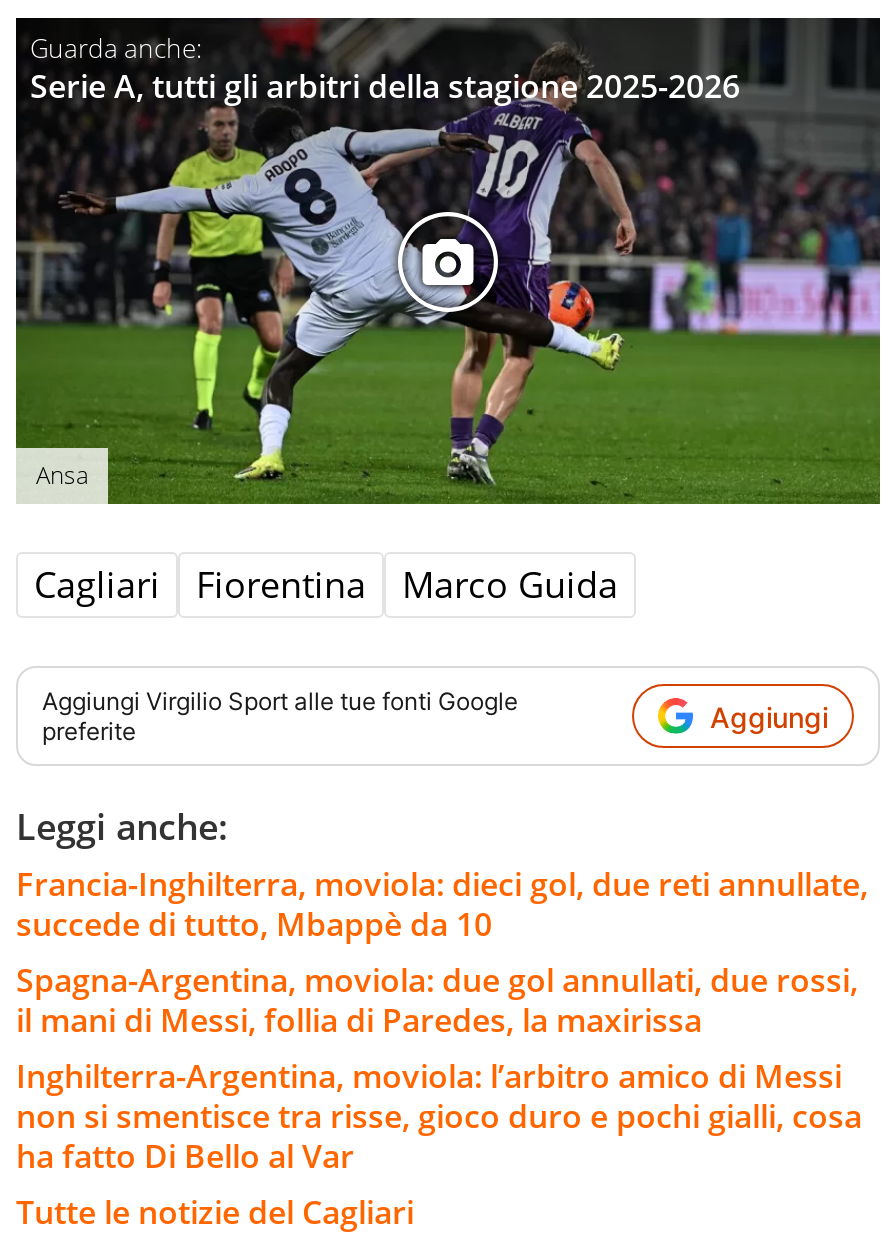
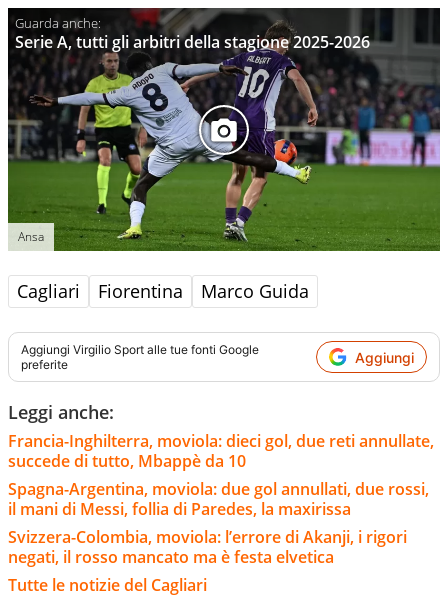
- Inghilterra-Argentina, moviola: l’arbitro amico di Messi
- non si smentisce tra risse, gioco duro e pochi gialli, cosa
- ha fatto Di Bello al Var
+ Svizzera-Colombia, moviola: l’errore di Akanji, i rigori
+ negati, il rosso mancato ma è festa elvetica
